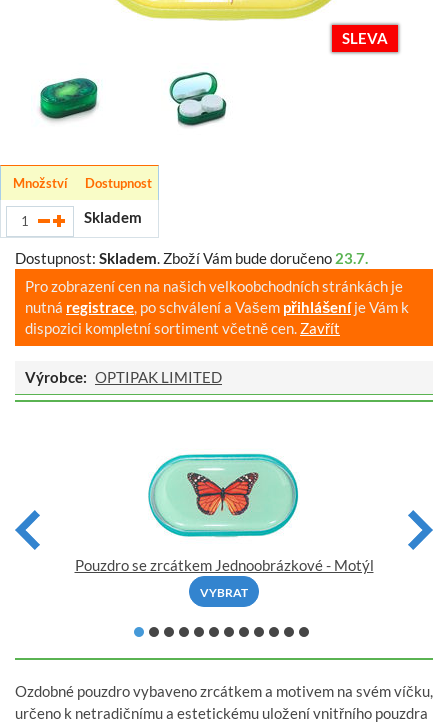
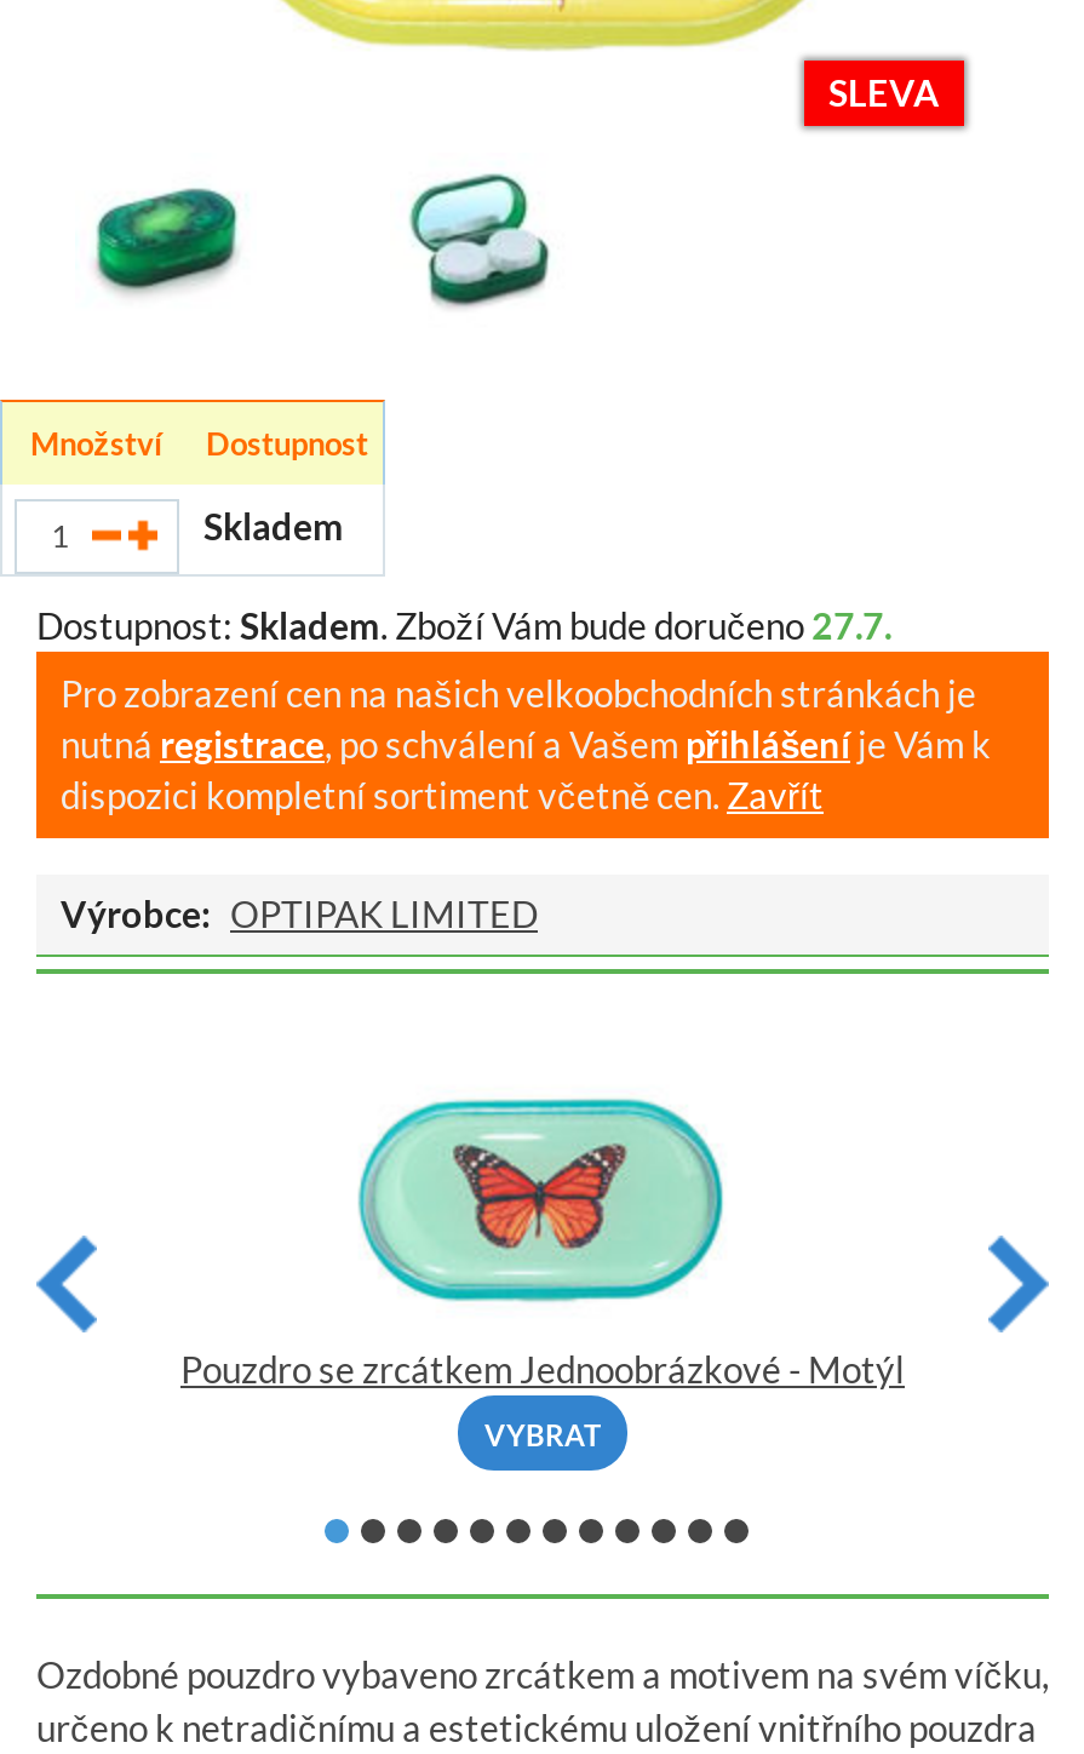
- Dostupnost: Skladem. Zboží Vám bude doručeno 23.7.
+ Dostupnost: Skladem. Zboží Vám bude doručeno 27.7.
